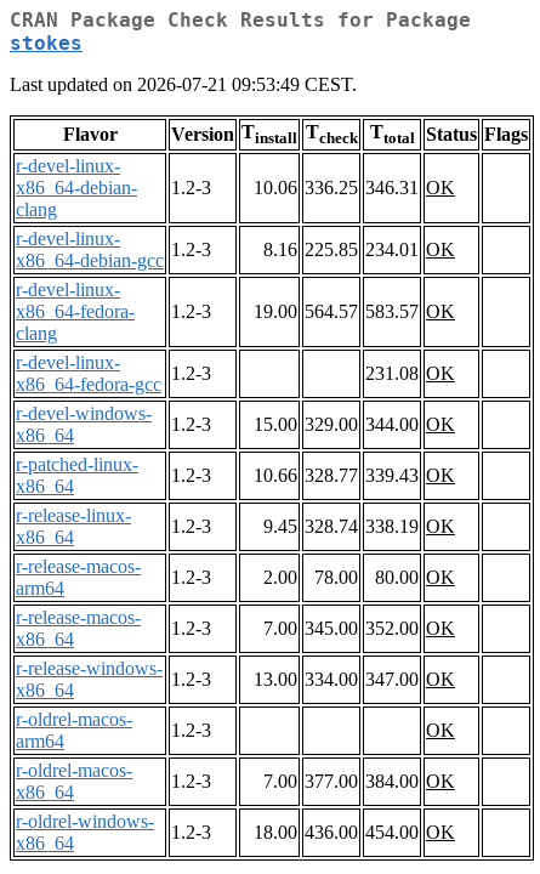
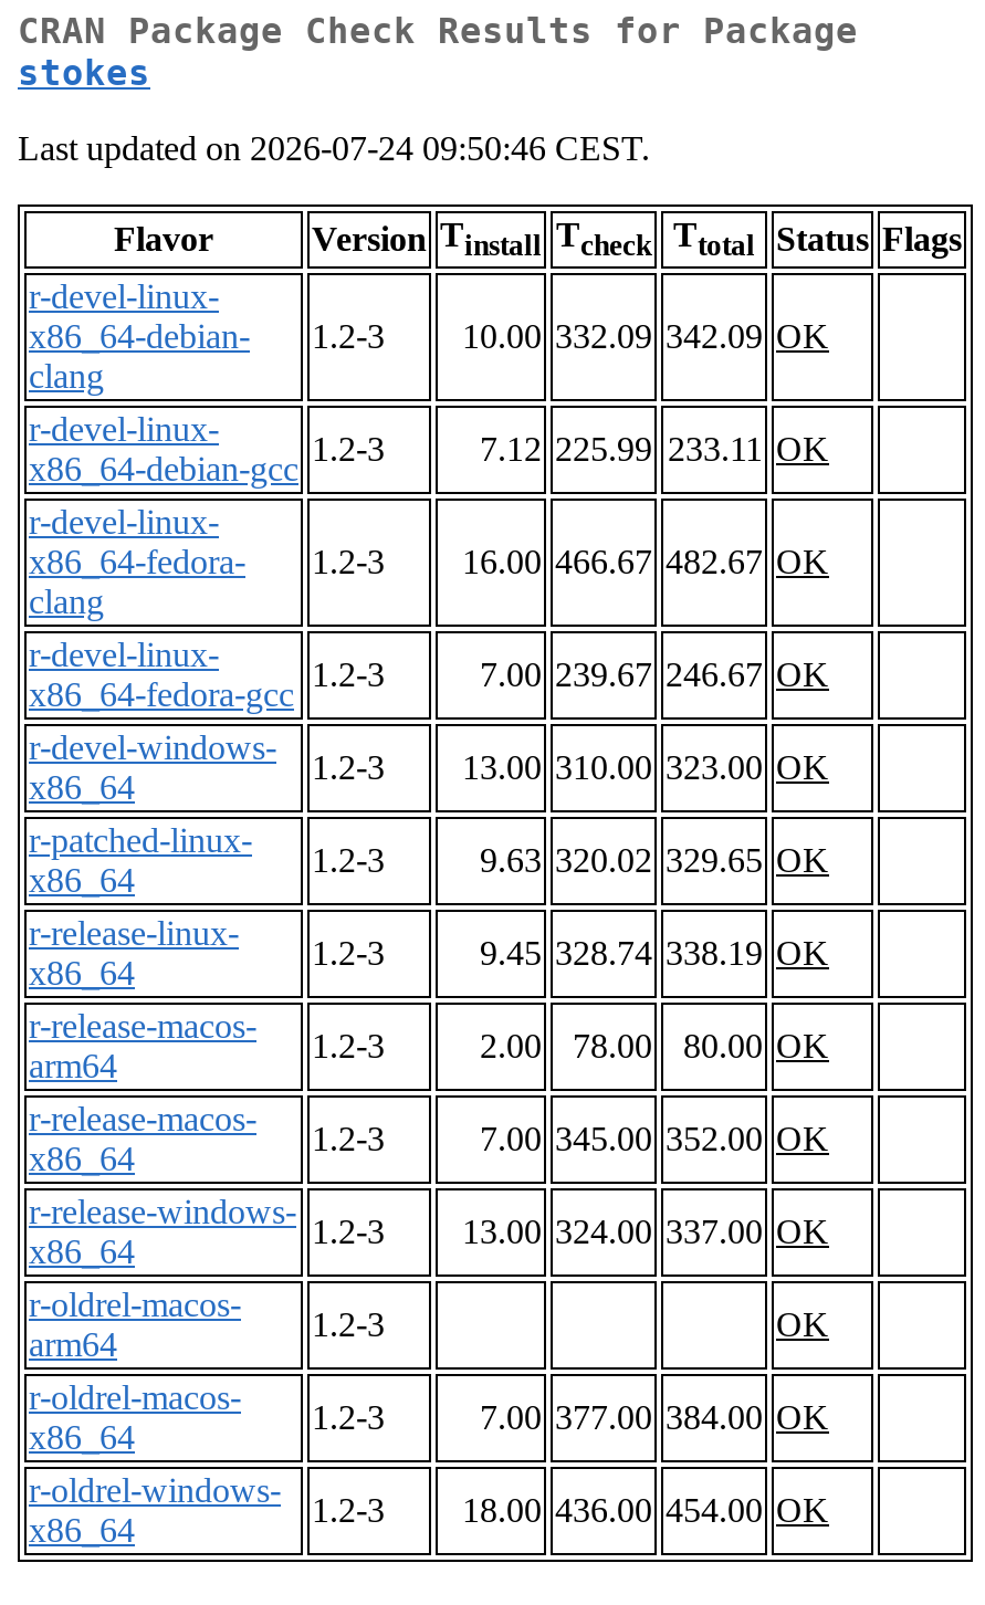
- Last updated on 2026-07-21 09:53:49 CEST.
+ Last updated on 2026-07-24 09:50:46 CEST.

- 10.06 336.25 346.31 OK
+ 10.00 332.09 342.09 OK

- 8.16 225.85 234.01 OK
+ 7.12 225.99 233.11 OK

- 19.00 564.57 583.57 OK
+ 16.00 466.67 482.67 OK

- 231.08 OK
+ 7.00 239.67 246.67 OK

- 15.00 329.00 344.00 OK
+ 13.00 310.00 323.00 OK

- 10.66 328.77 339.43 OK
+ 9.63 320.02 329.65 OK

- 13.00 334.00 347.00 OK
+ 13.00 324.00 337.00 OK
